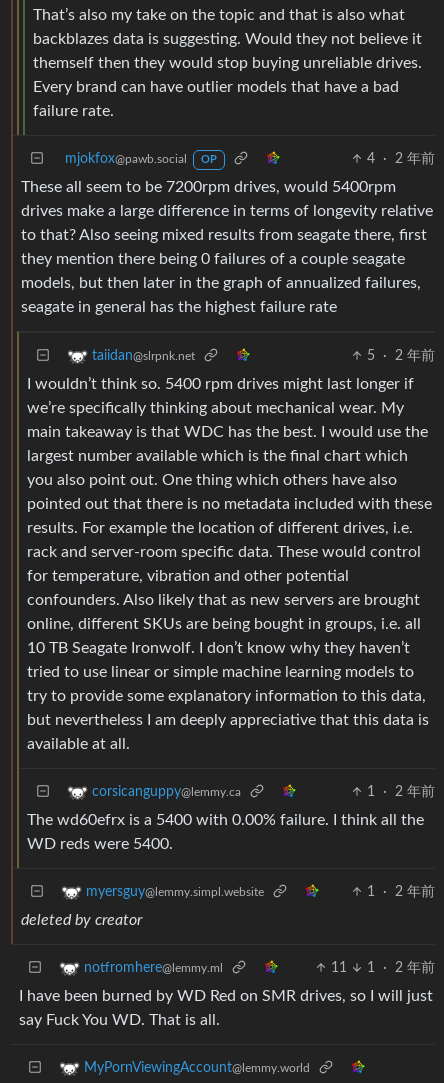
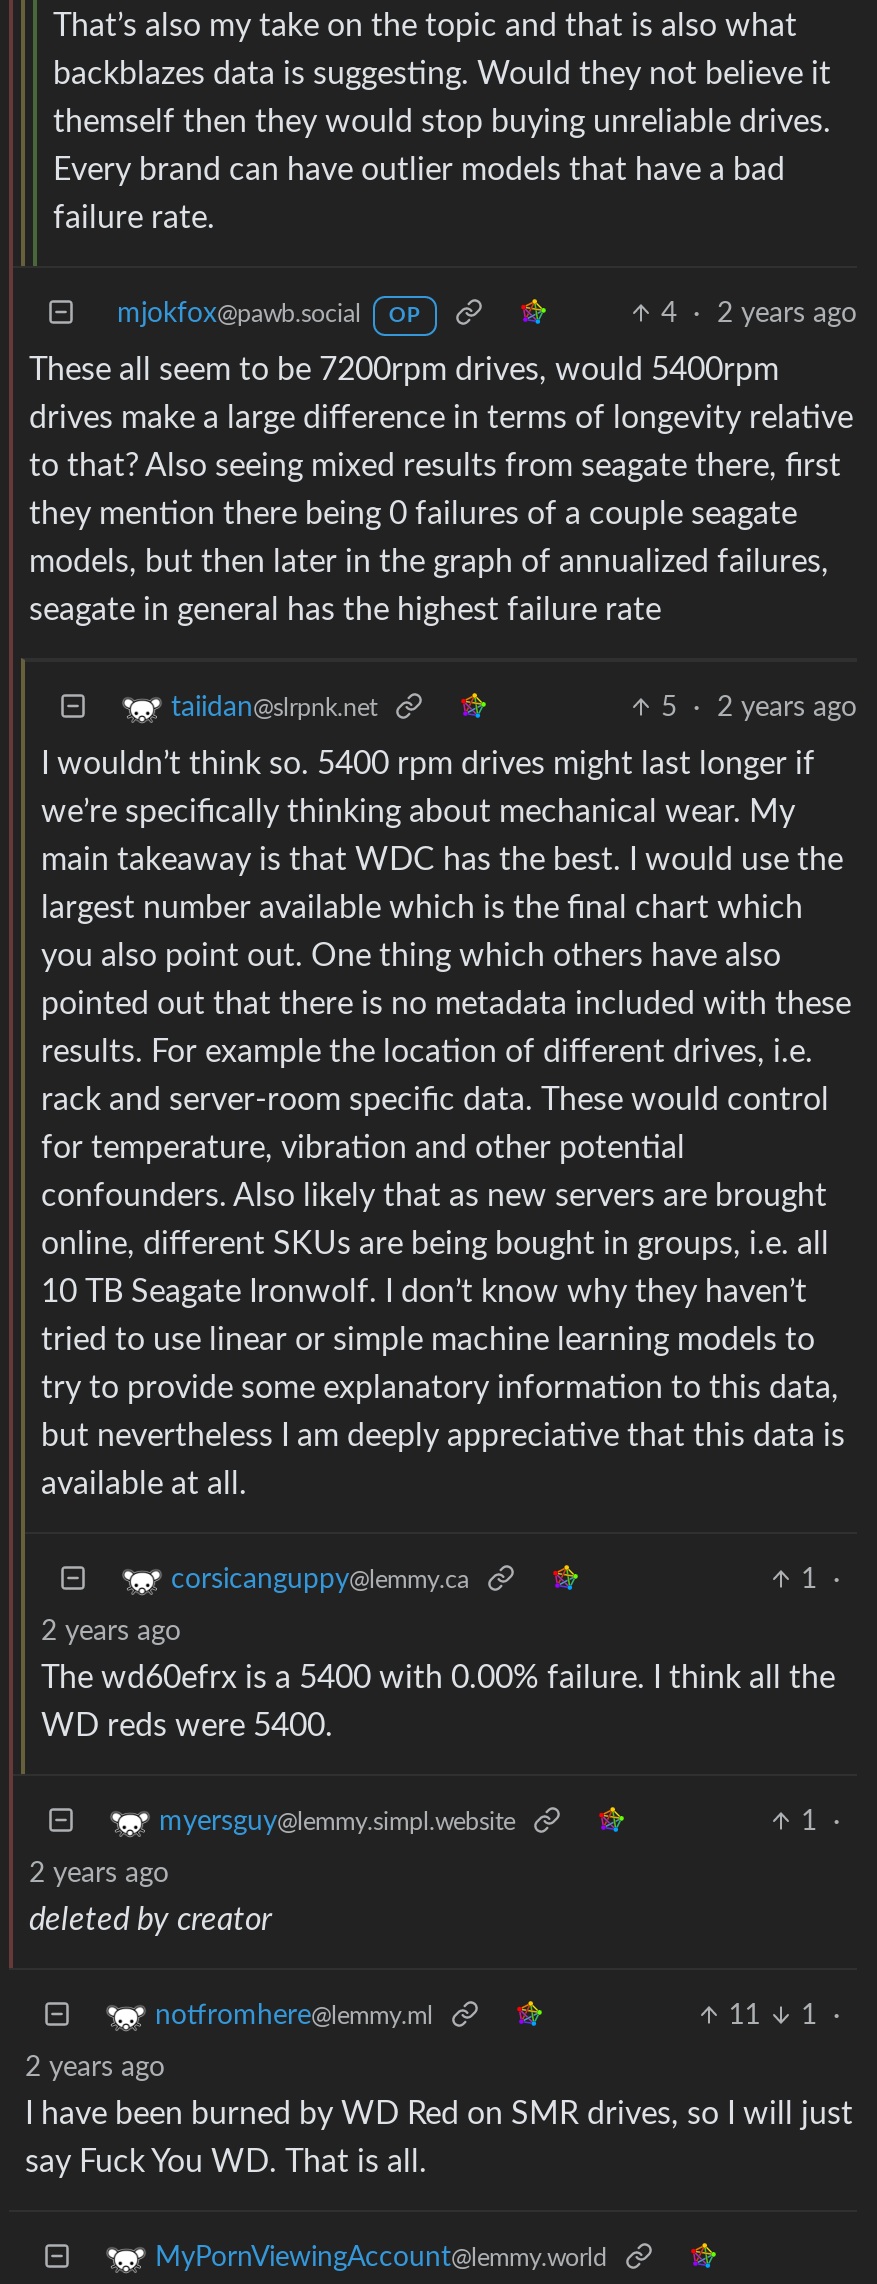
- 4 · 2 年前
+ 4 · 2 years ago

- 5 · 2 年前
+ 5 · 2 years ago

- 1 · 2 年前
+ 1 ·
+ 2 years ago

- 1 · 2 年前
+ 1 ·
+ 2 years ago

- 1 · 2 年前
+ 1 ·
+ 2 years ago
